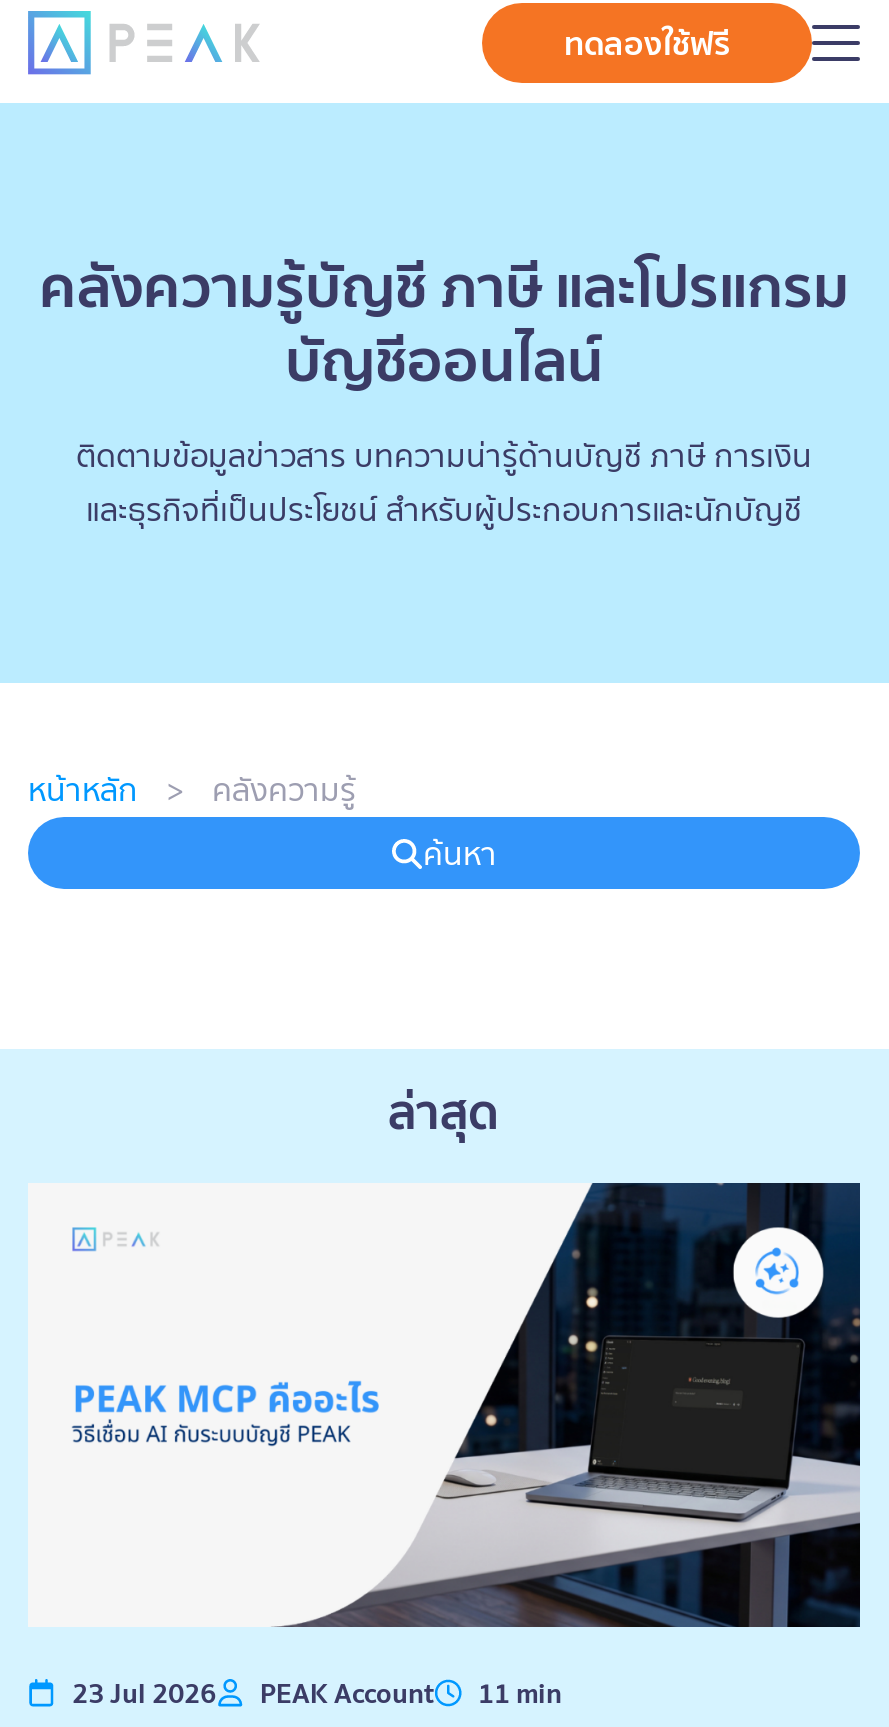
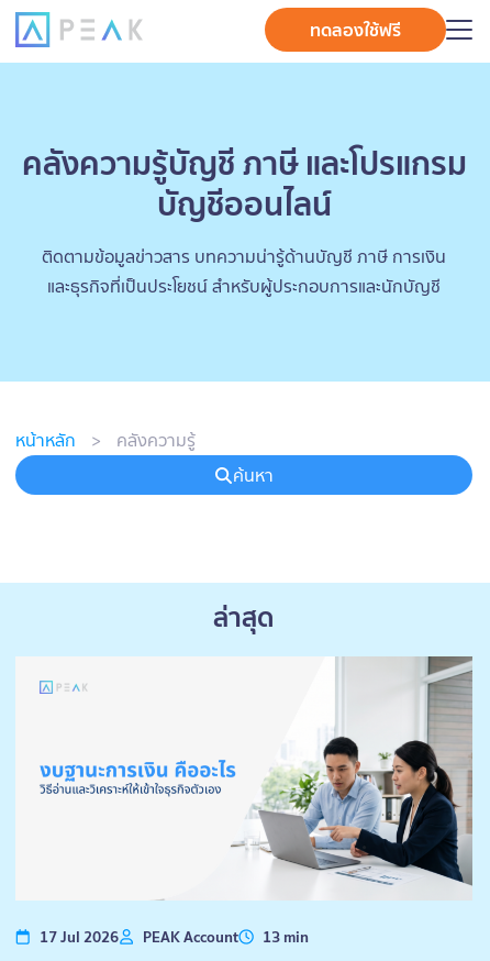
- [image]
- 23 Jul 2026
+ [image]
+ 17 Jul 2026

- 11 min
+ 13 min
